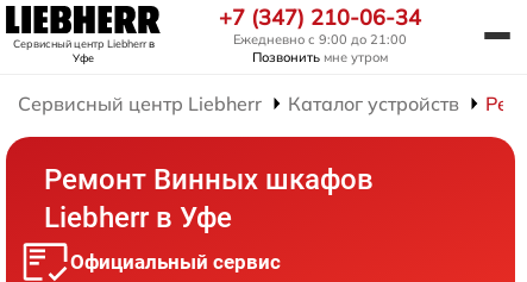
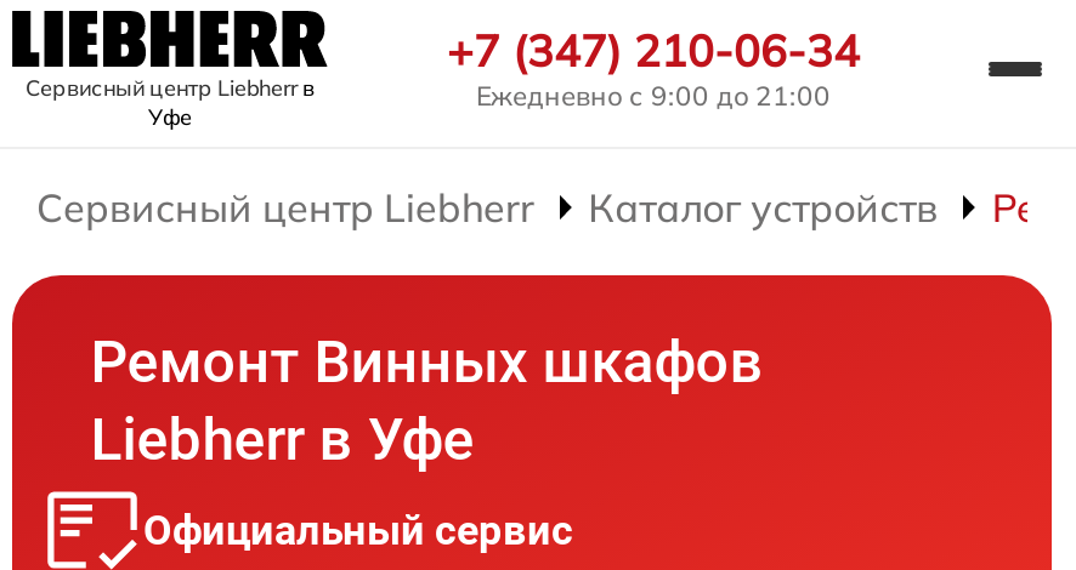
- Позвонить мне утром
